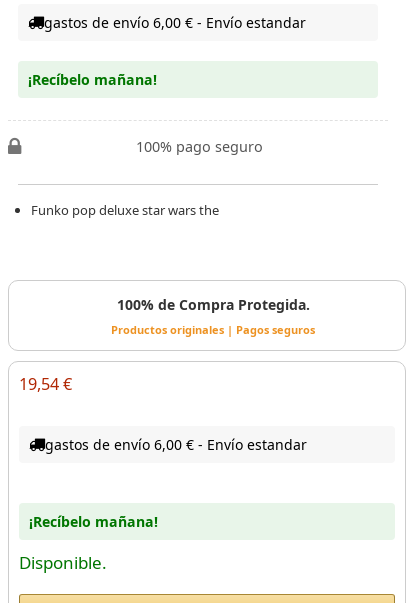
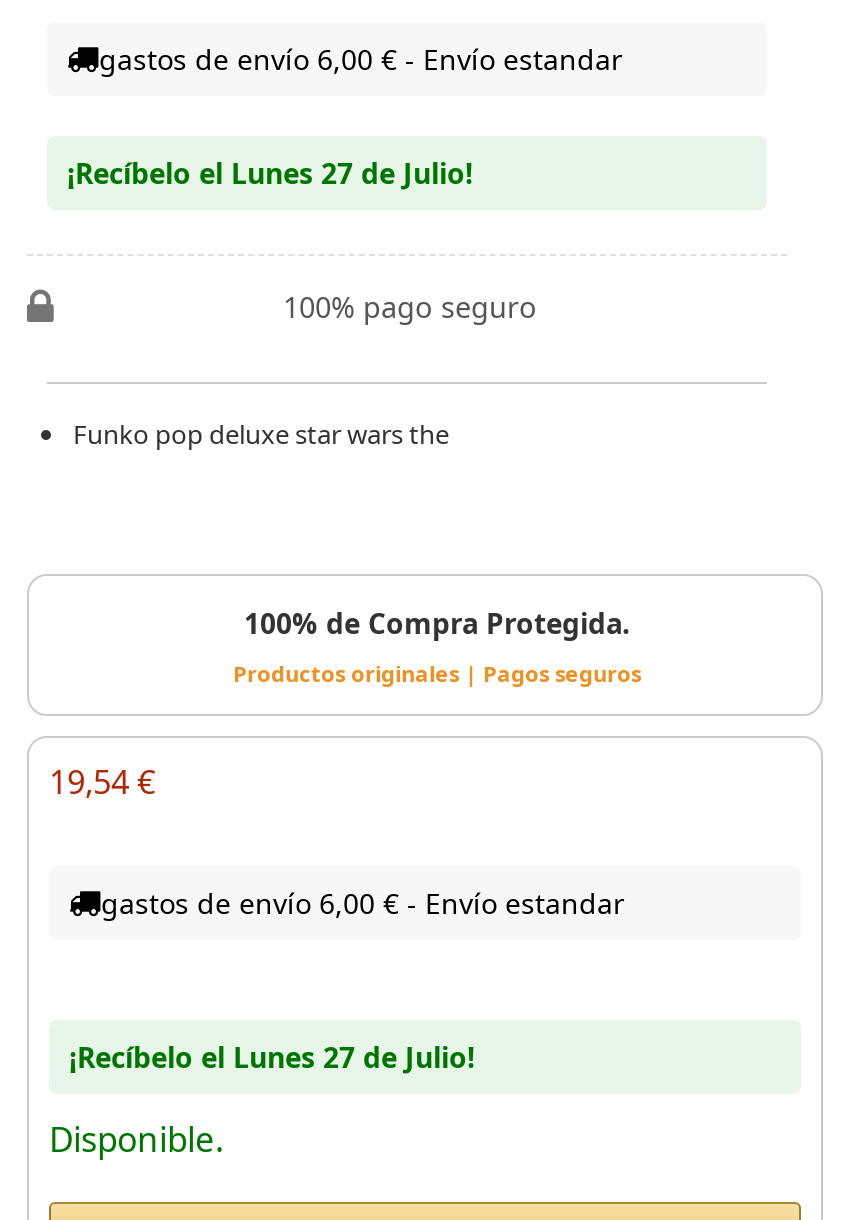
- ¡Recíbelo mañana!
+ ¡Recíbelo el Lunes 27 de Julio!

- ¡Recíbelo mañana!
+ ¡Recíbelo el Lunes 27 de Julio!
